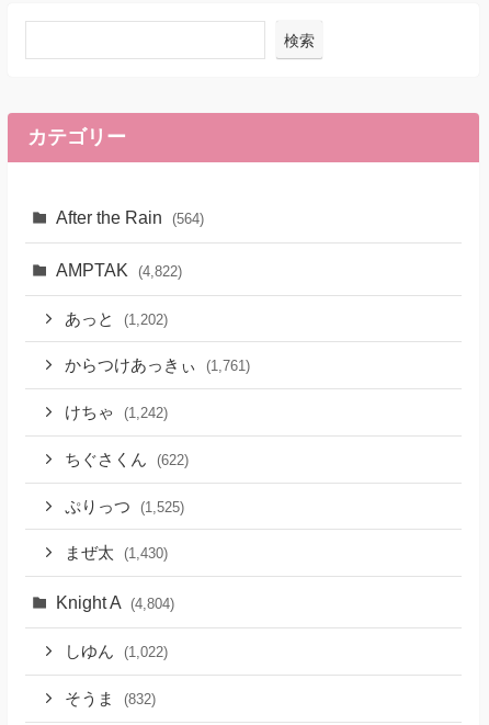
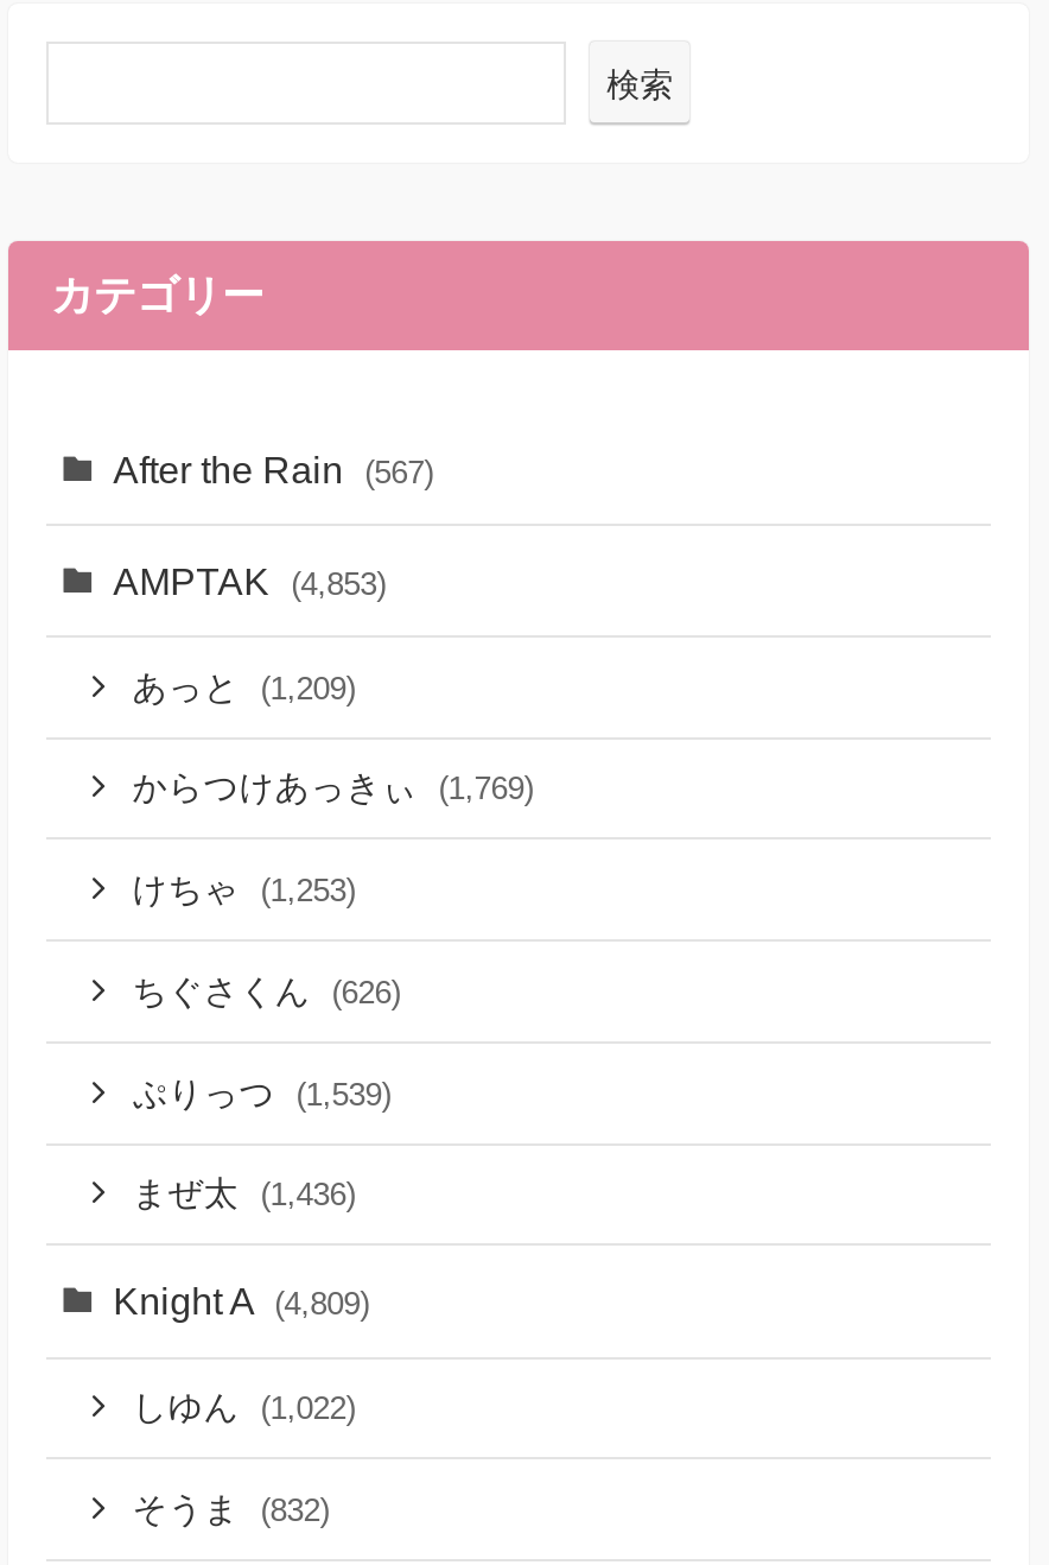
- After the Rain (564)
+ After the Rain (567)

- AMPTAK (4,822)
+ AMPTAK (4,853)

- あっと (1,202)
+ あっと (1,209)

- からつけあっきぃ (1,761)
+ からつけあっきぃ (1,769)

- けちゃ (1,242)
+ けちゃ (1,253)

- ちぐさくん (622)
+ ちぐさくん (626)

- ぷりっつ (1,525)
+ ぷりっつ (1,539)

- まぜ太 (1,430)
+ まぜ太 (1,436)

- Knight A (4,804)
+ Knight A (4,809)
